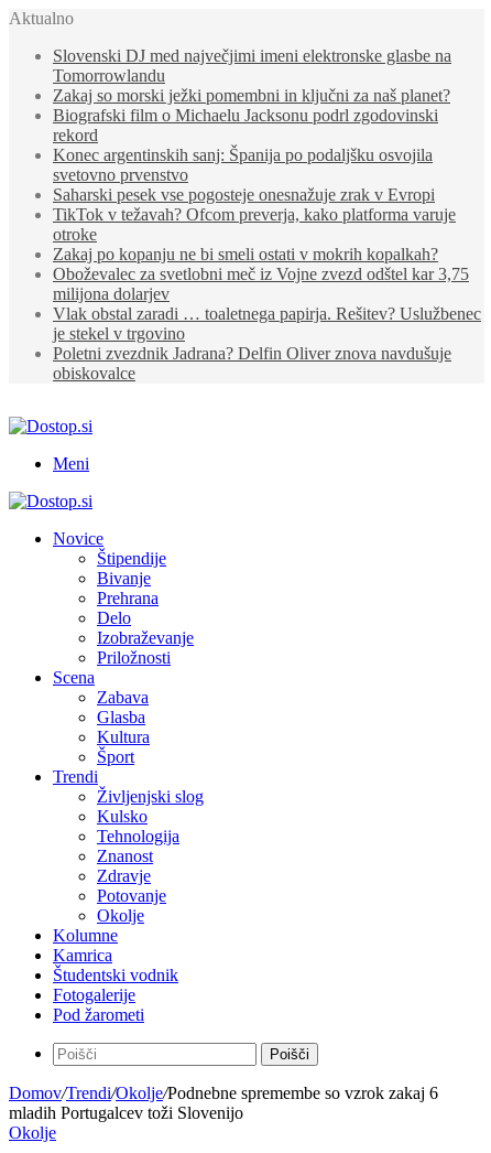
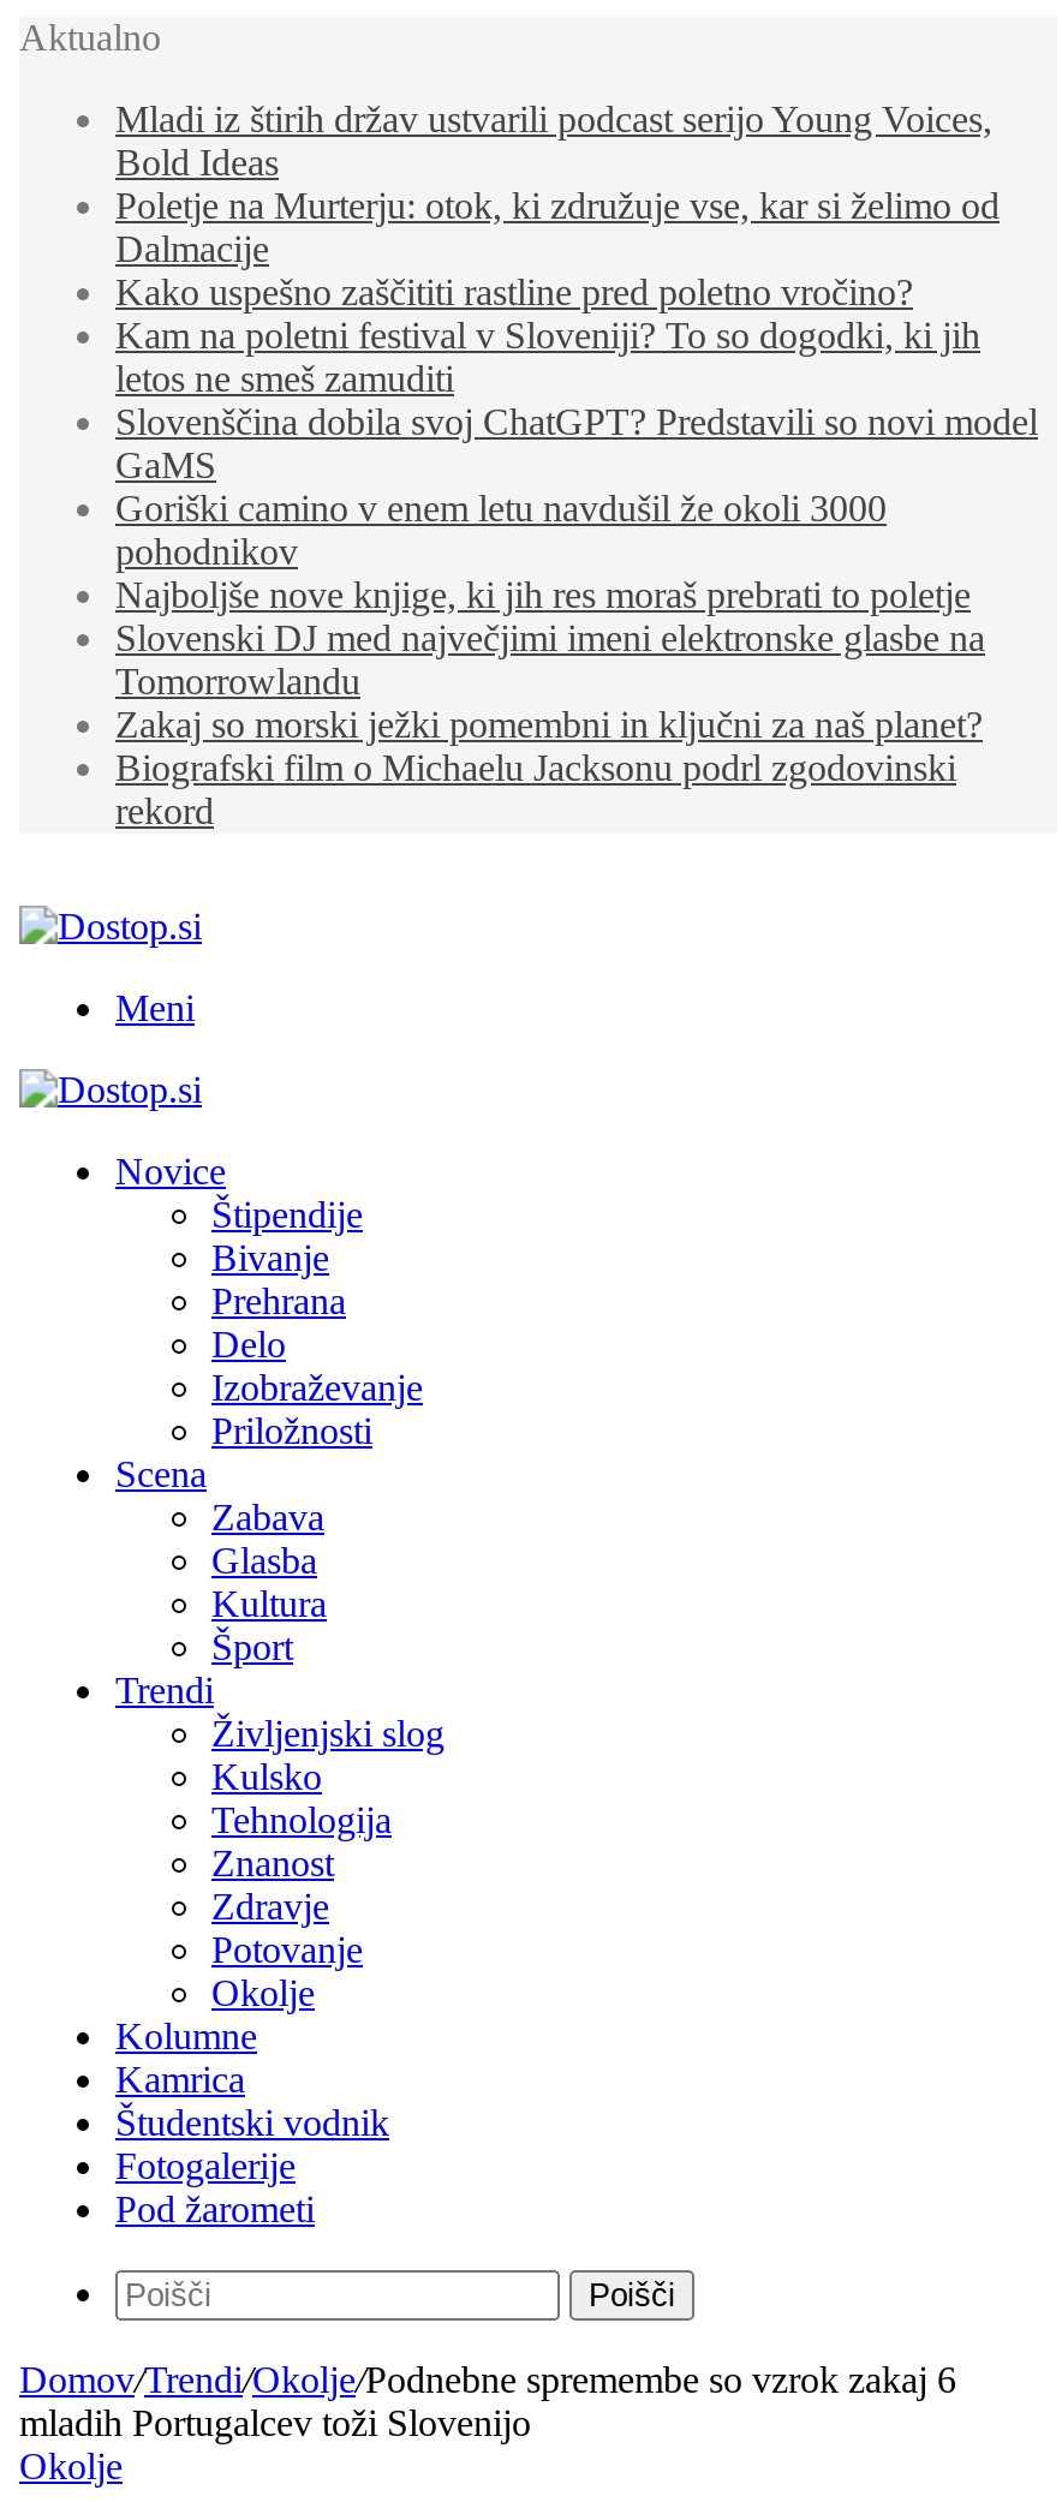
+ Mladi iz štirih držav ustvarili podcast serijo Young Voices,
+ Bold Ideas
+ Poletje na Murterju: otok, ki združuje vse, kar si želimo od
+ Dalmacije
+ Kako uspešno zaščititi rastline pred poletno vročino?
+ Kam na poletni festival v Sloveniji? To so dogodki, ki jih
+ letos ne smeš zamuditi
+ Slovenščina dobila svoj ChatGPT? Predstavili so novi model
+ GaMS
+ Goriški camino v enem letu navdušil že okoli 3000
+ pohodnikov
+ Najboljše nove knjige, ki jih res moraš prebrati to poletje

moved down: Slovenski DJ med največjimi imeni elektronske glasbe na | Tomorrowlandu | Zakaj so morski ježki pomembni in ključni za naš planet? | Biografski film o Michaelu Jacksonu podrl zgodovinski | rekord

- Konec argentinskih sanj: Španija po podaljšku osvojila
- svetovno prvenstvo
- Saharski pesek vse pogosteje onesnažuje zrak v Evropi
- TikTok v težavah? Ofcom preverja, kako platforma varuje
- otroke
- Zakaj po kopanju ne bi smeli ostati v mokrih kopalkah?
- Oboževalec za svetlobni meč iz Vojne zvezd odštel kar 3,75
- milijona dolarjev
- Vlak obstal zaradi … toaletnega papirja. Rešitev? Uslužbenec
- je stekel v trgovino
- Poletni zvezdnik Jadrana? Delfin Oliver znova navdušuje
- obiskovalce
